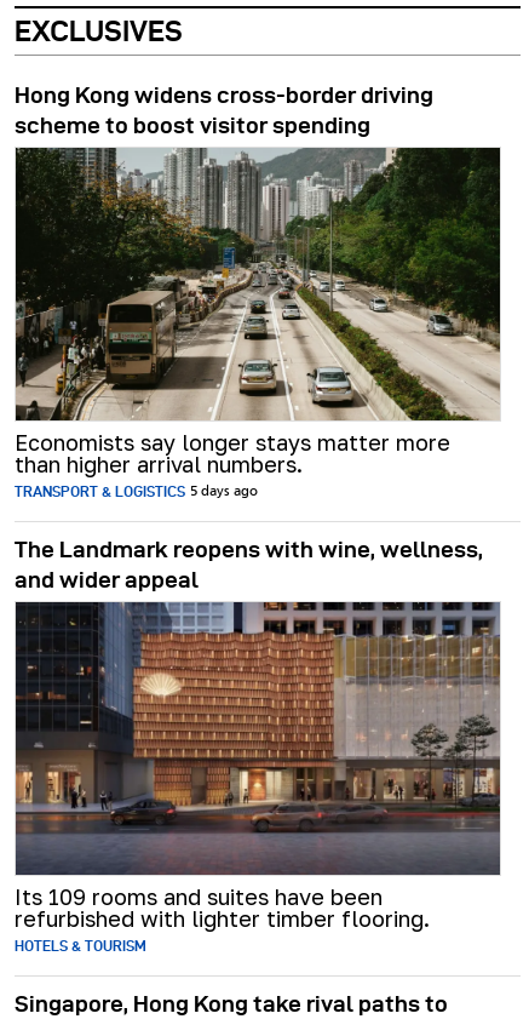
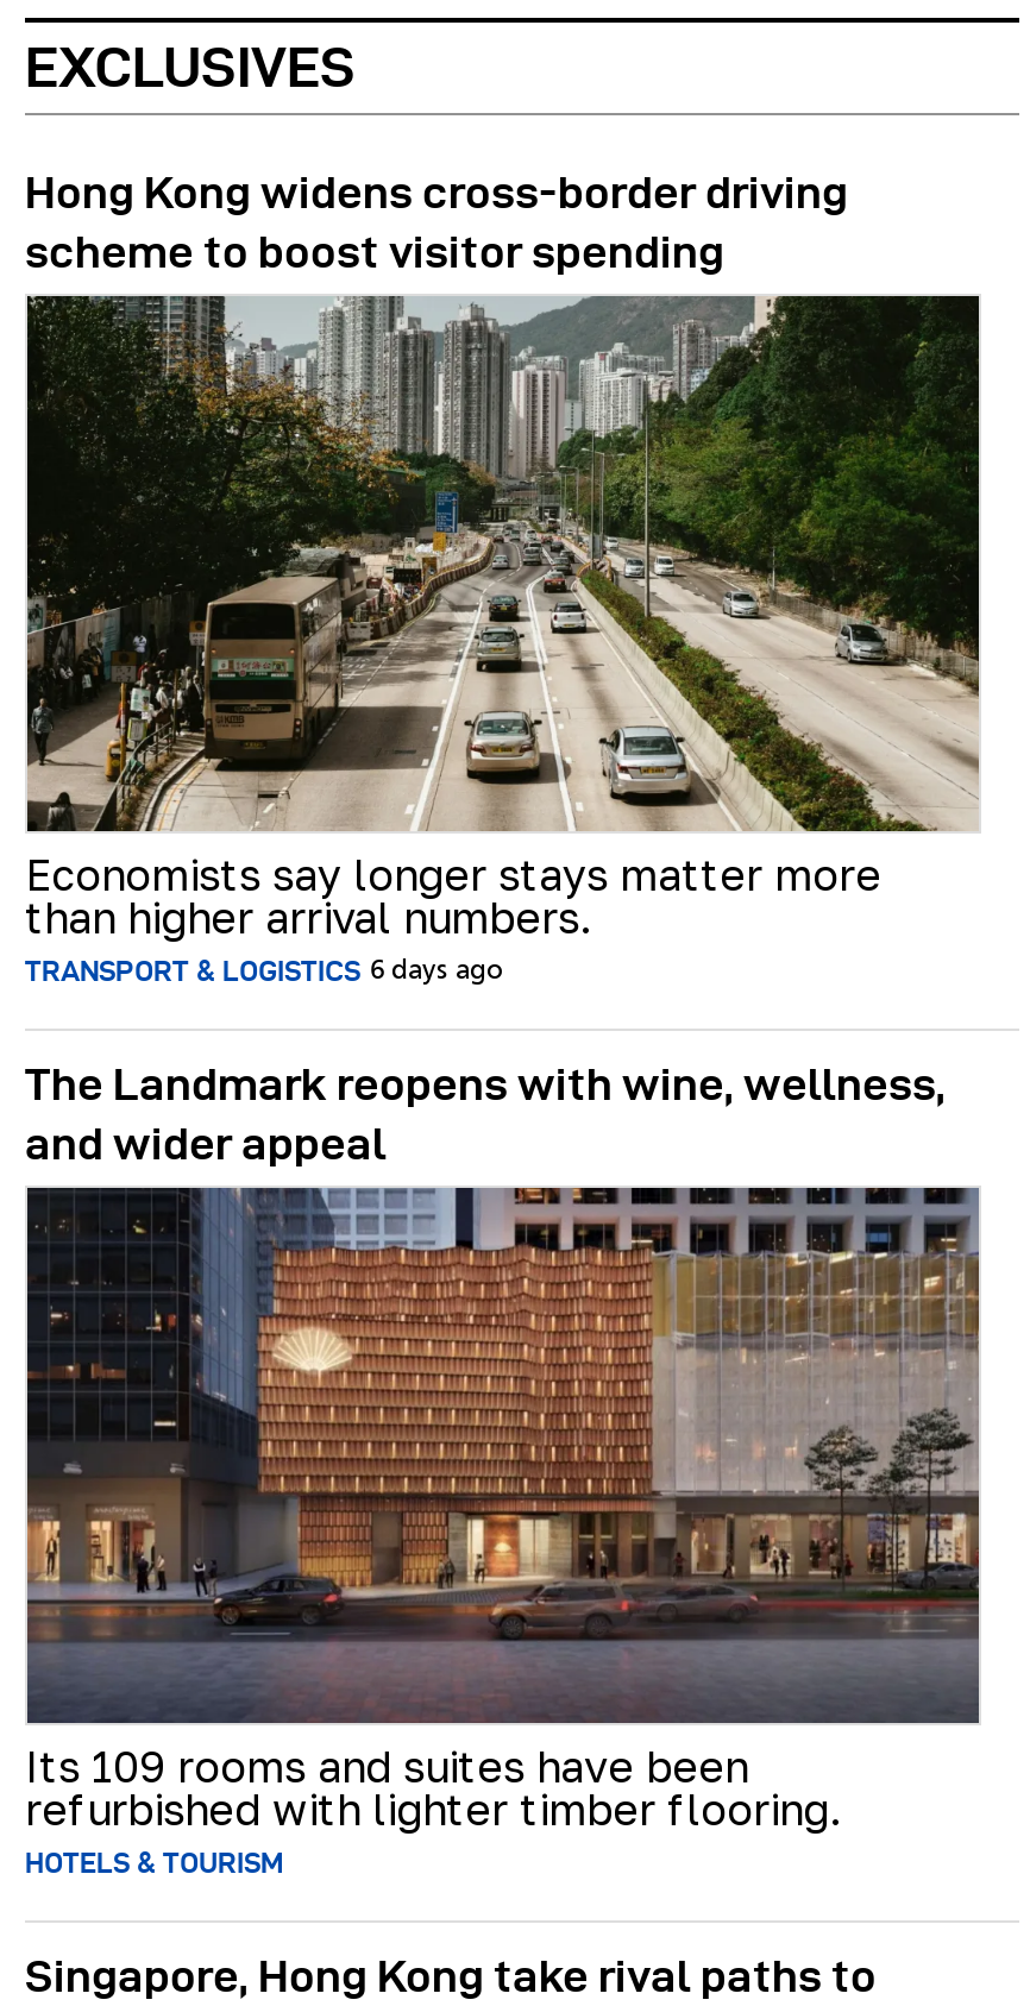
- TRANSPORT & LOGISTICS 5 days ago
+ TRANSPORT & LOGISTICS 6 days ago
